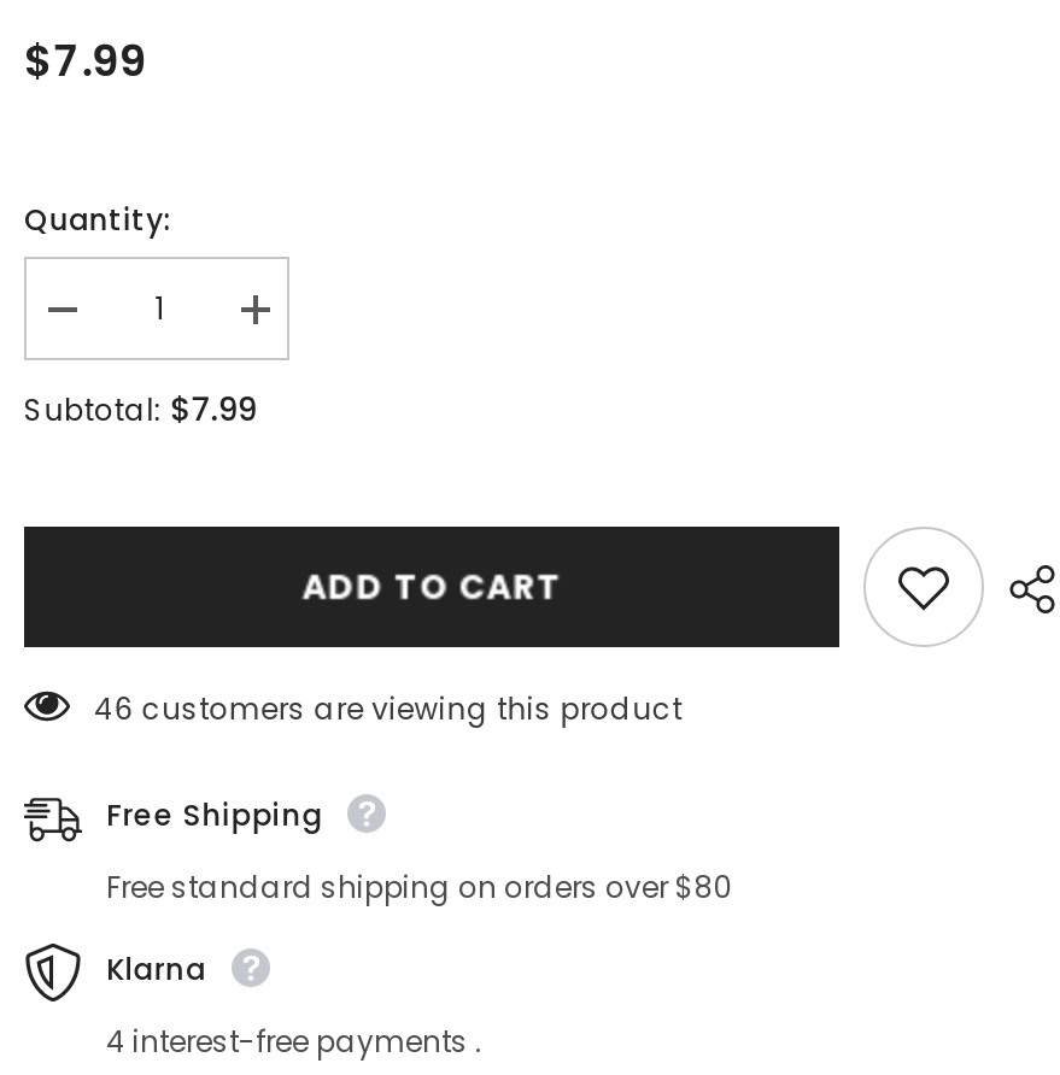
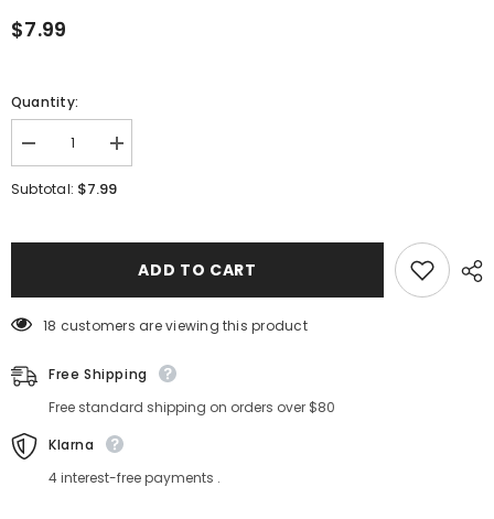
- 46 customers are viewing this product
+ 18 customers are viewing this product
